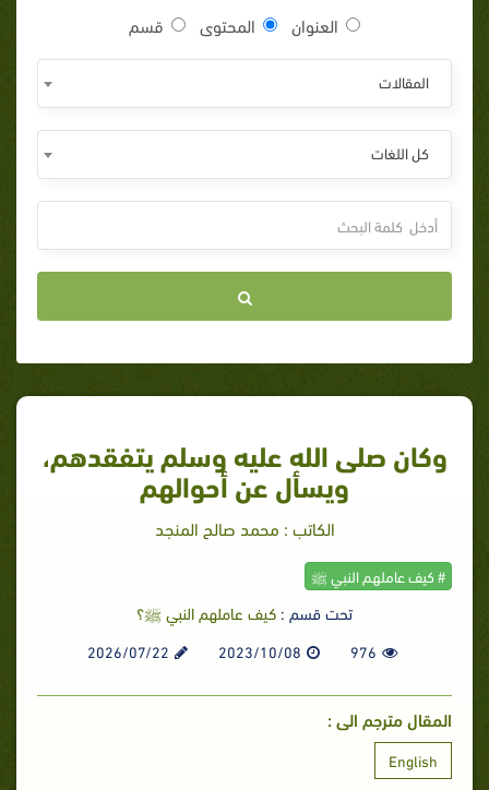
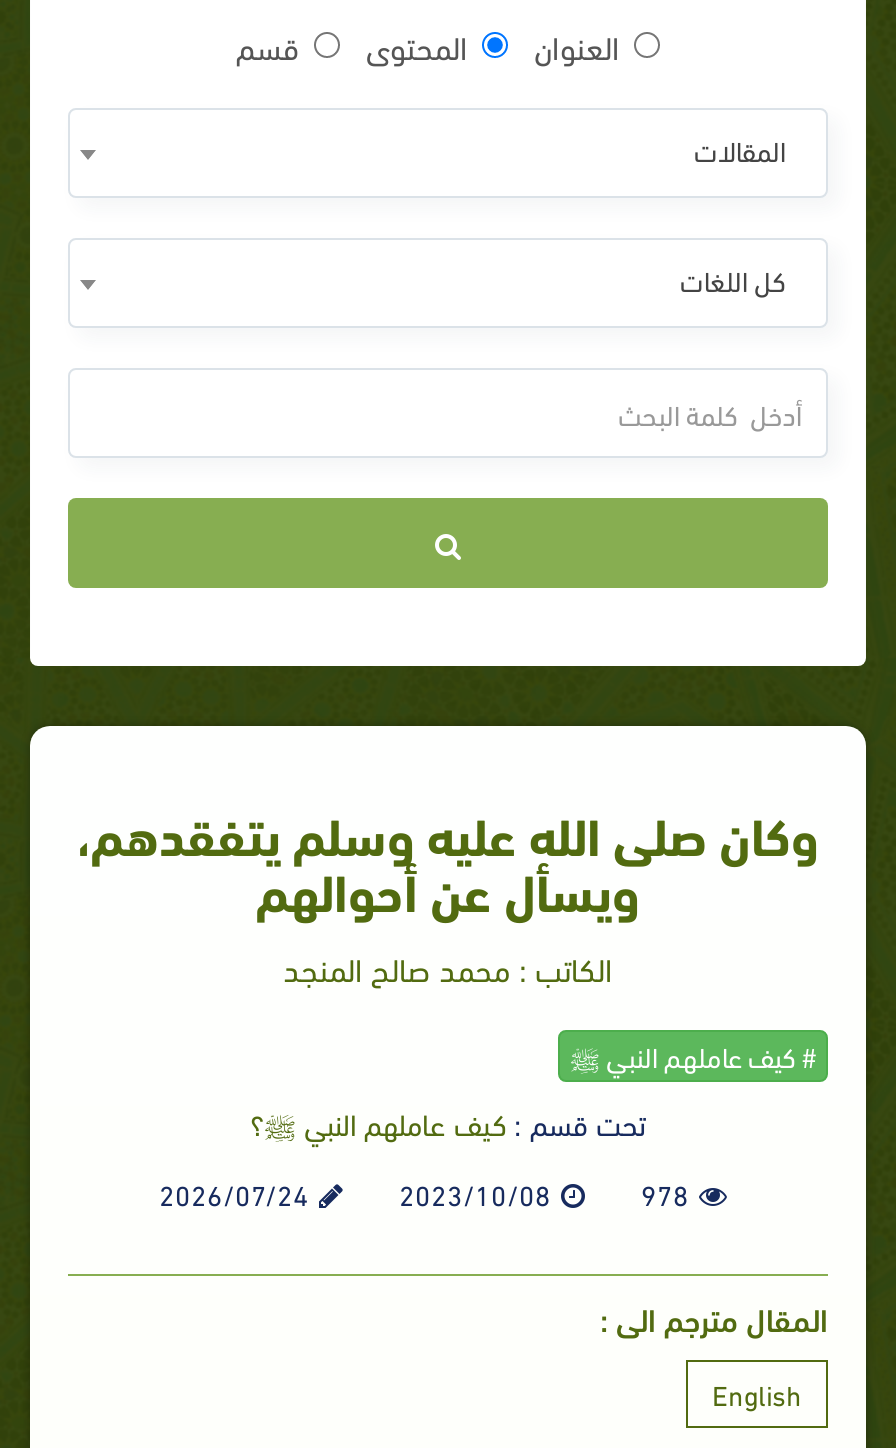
- 2026/07/22
+ 2026/07/24

- 976
+ 978
